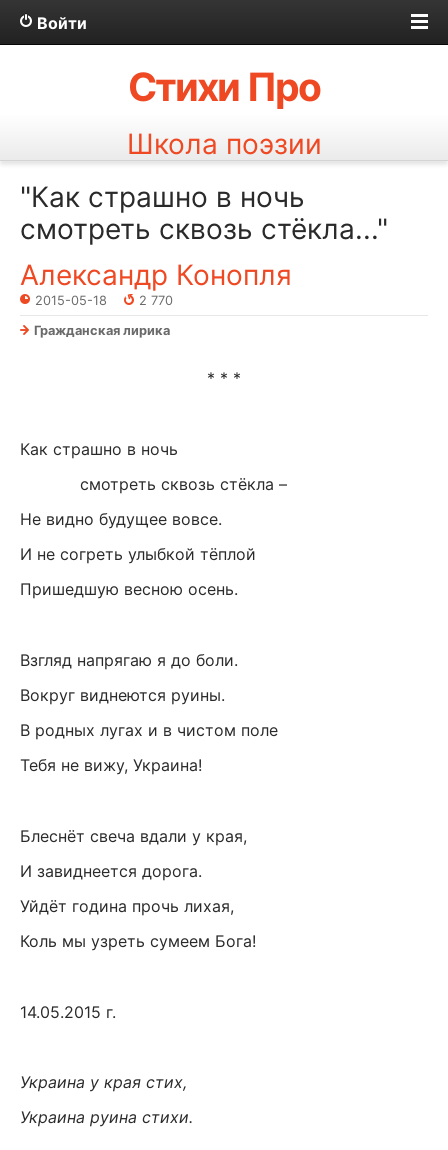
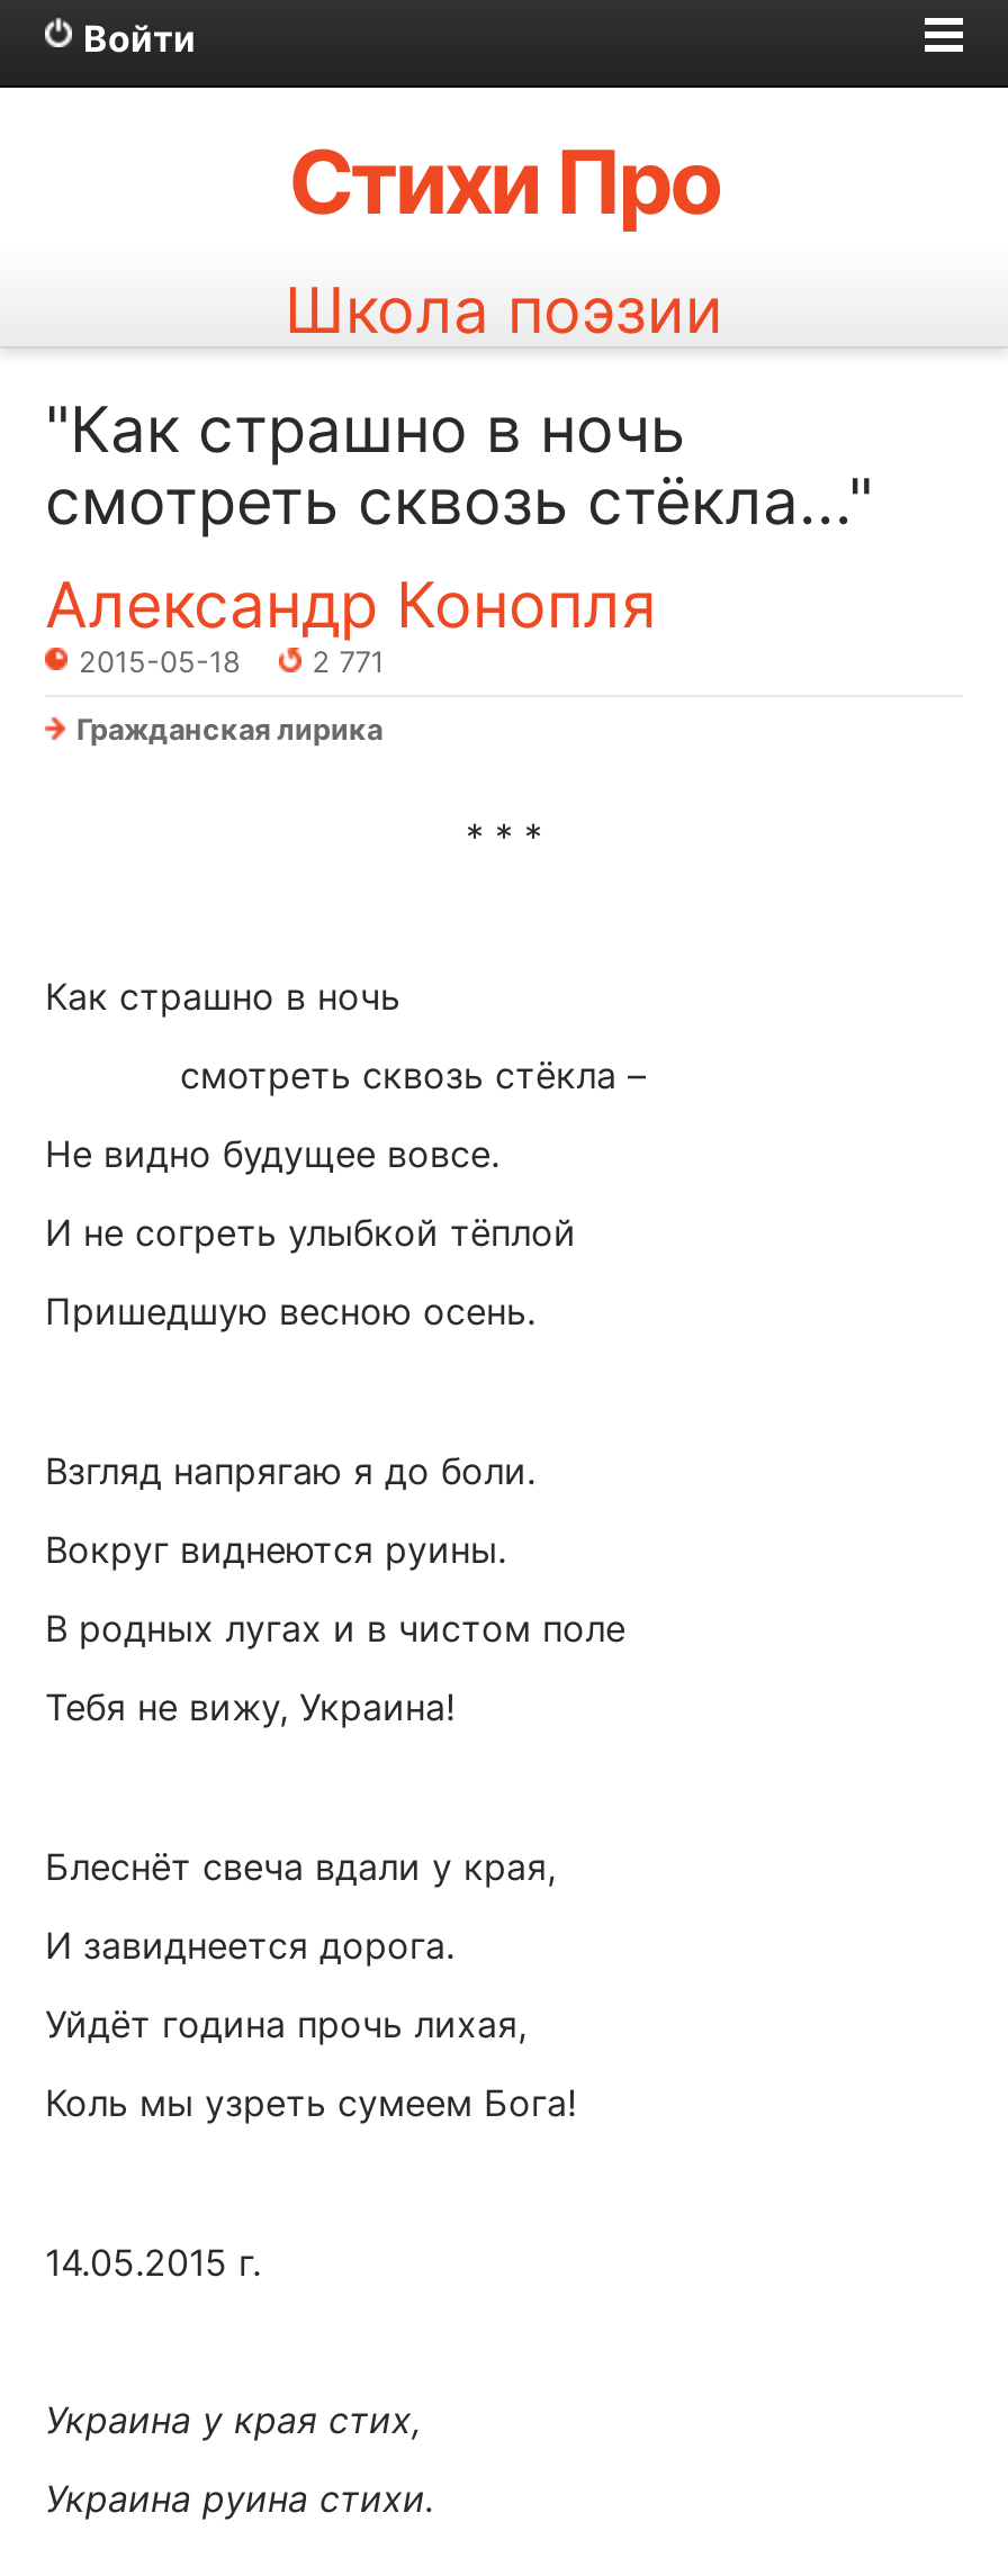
- 2 770
+ 2 771
